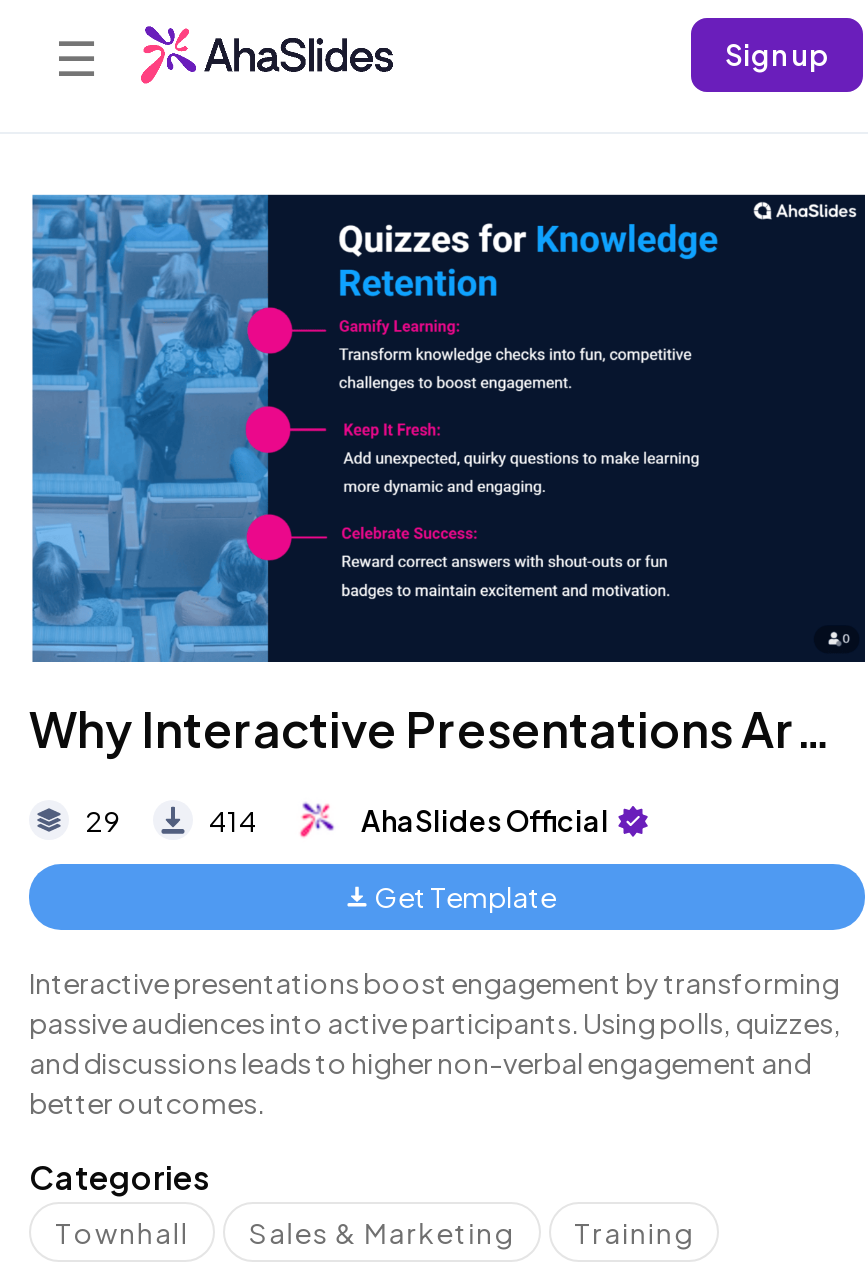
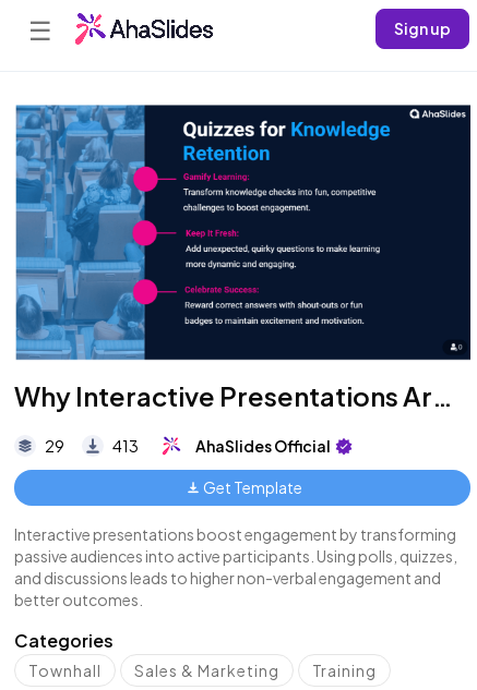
- 414
+ 413
